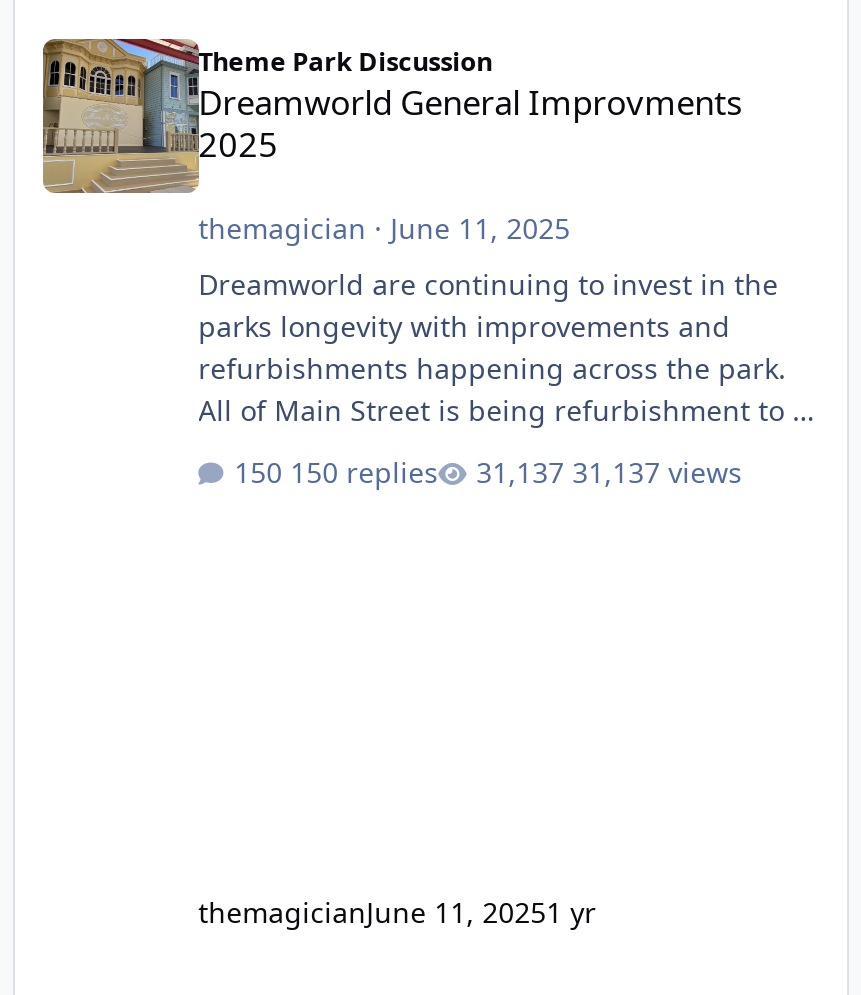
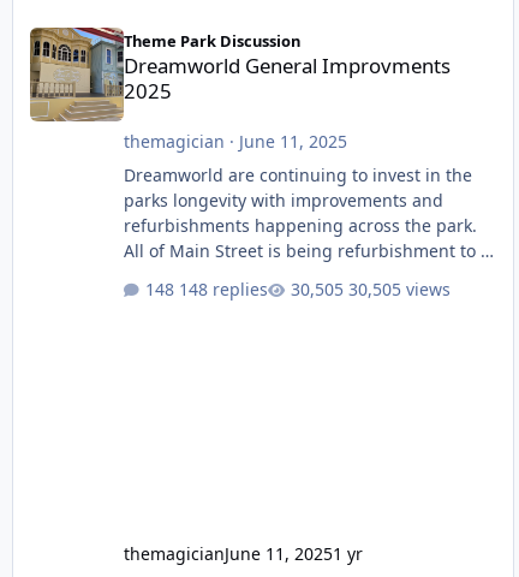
- 150 replies
+ 148 replies

- 31,137 views
+ 30,505 views
